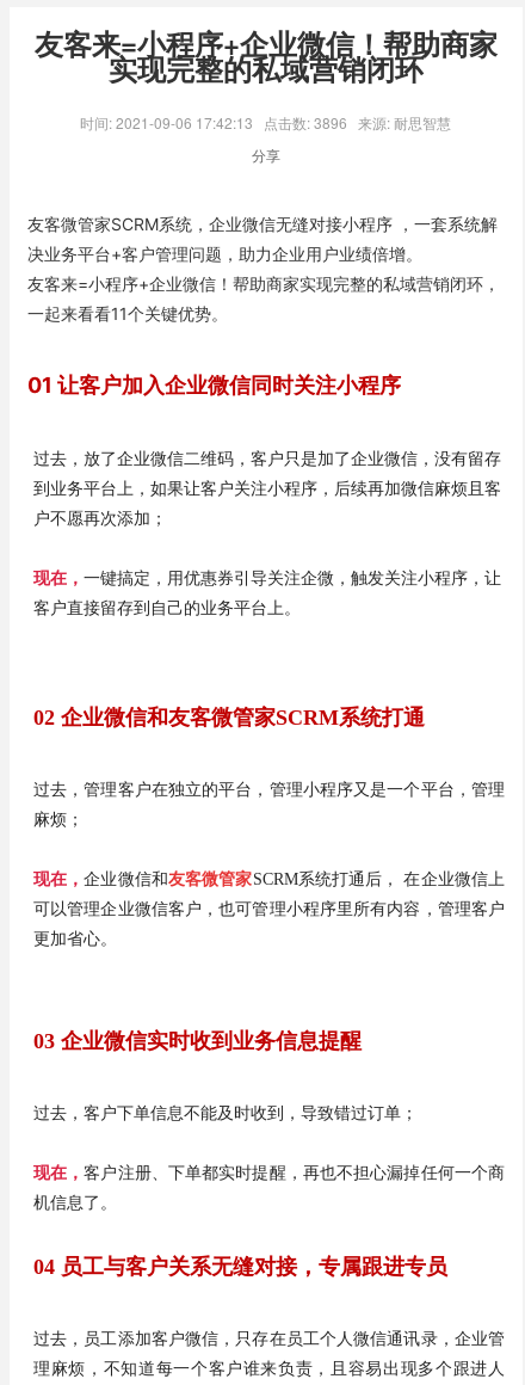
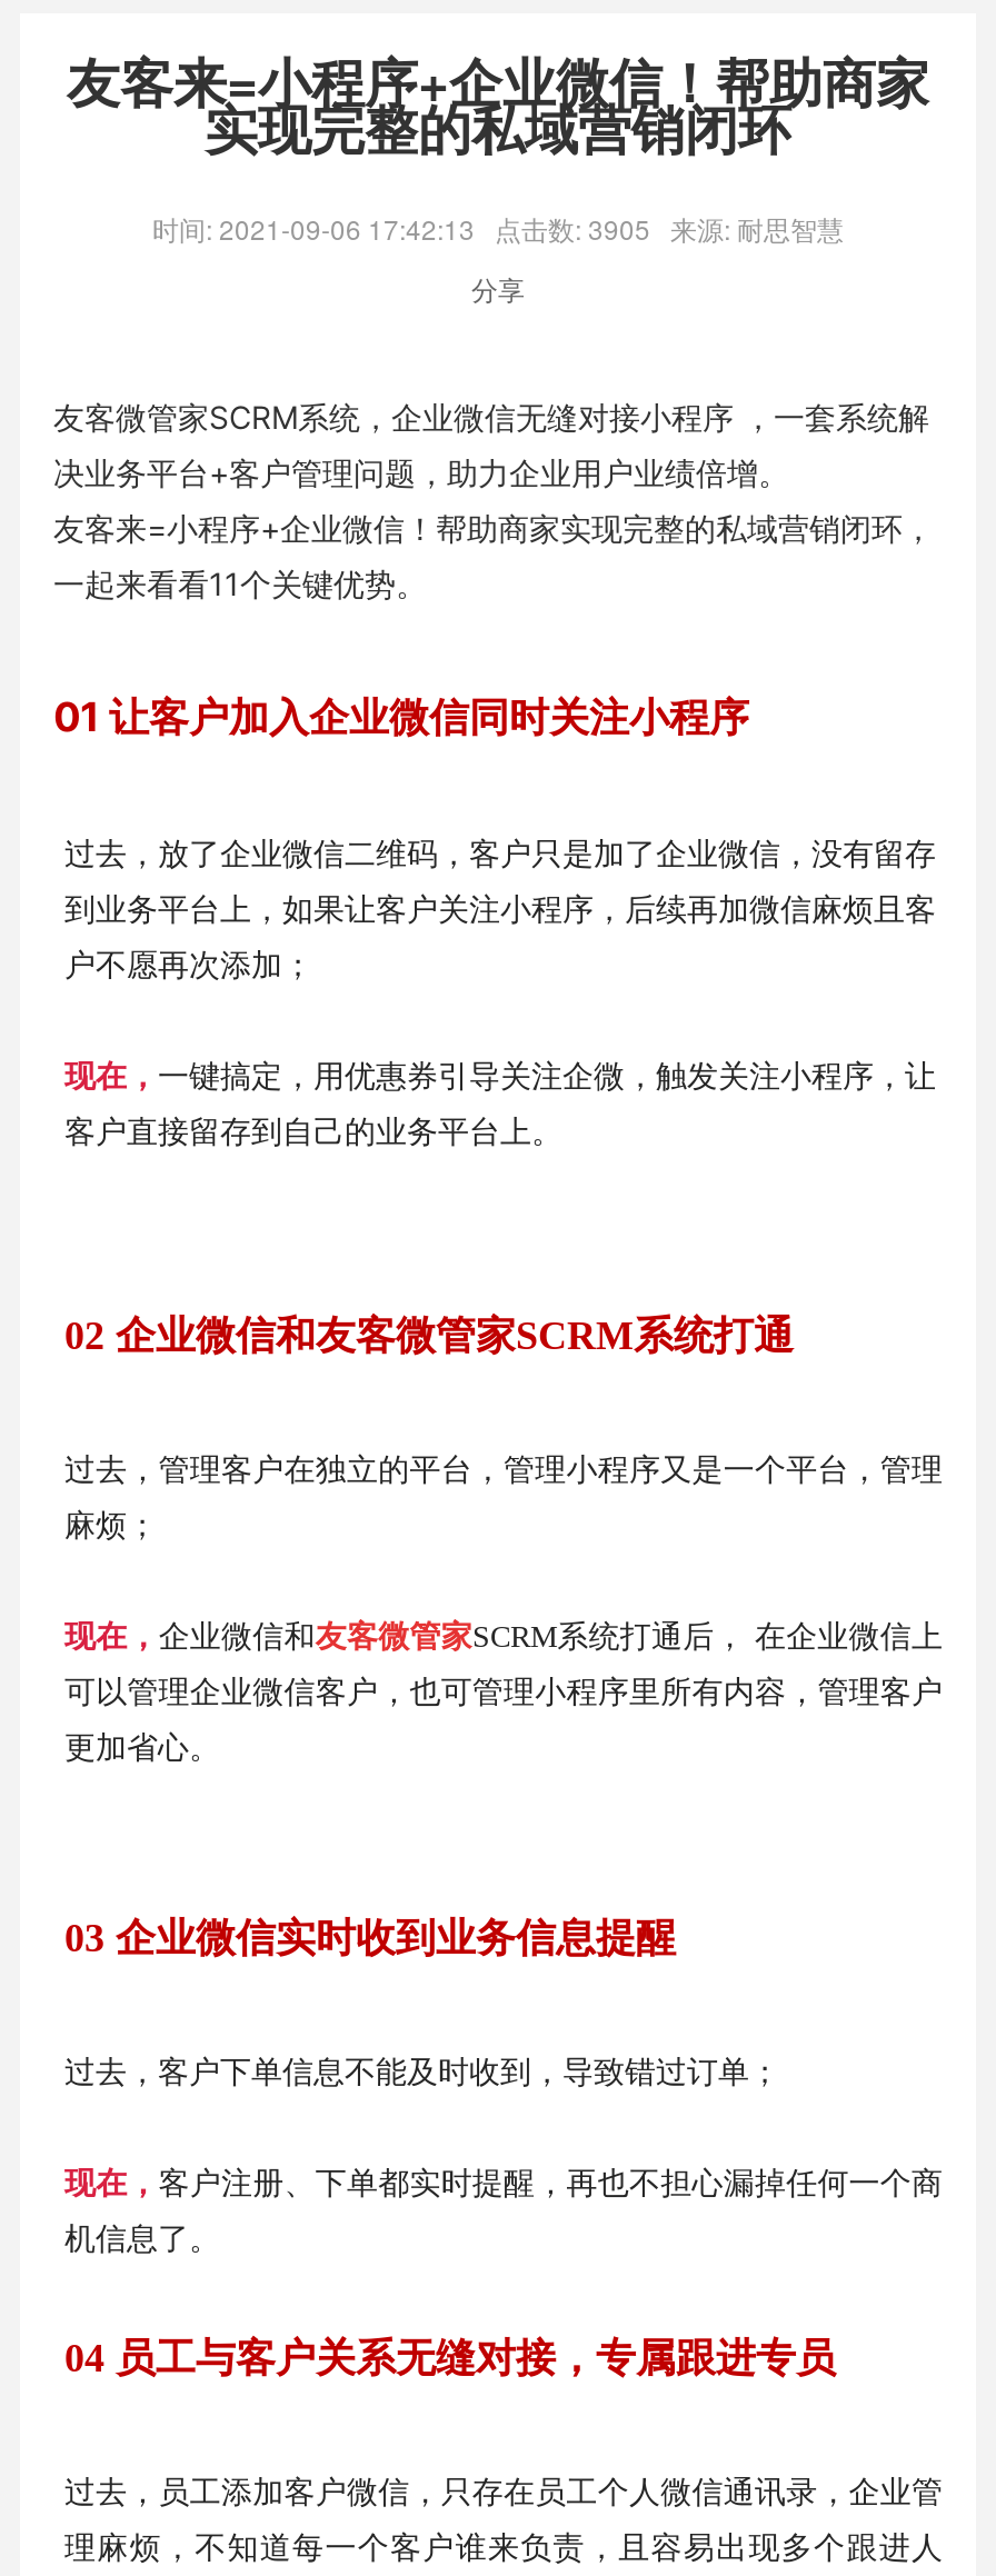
- 时间: 2021-09-06 17:42:13 点击数: 3896 来源: 耐思智慧
+ 时间: 2021-09-06 17:42:13 点击数: 3905 来源: 耐思智慧
